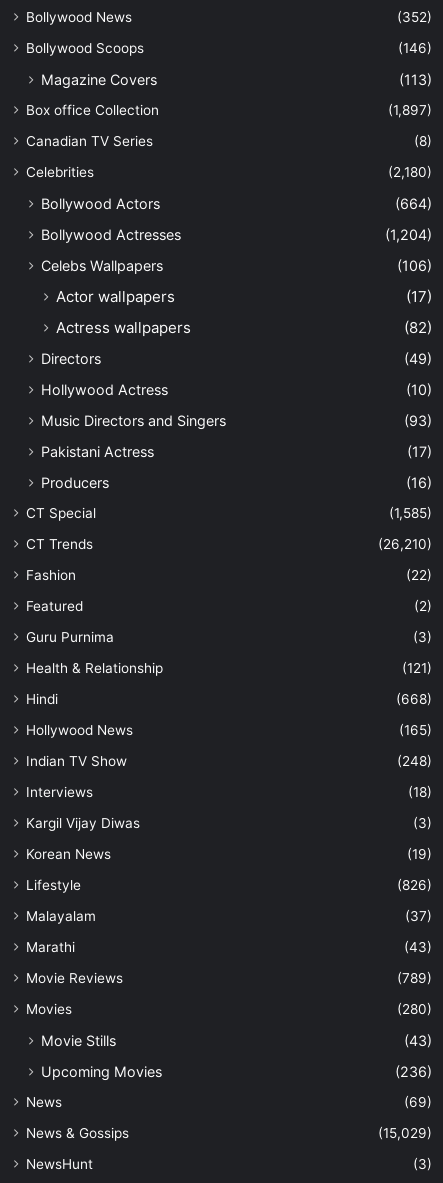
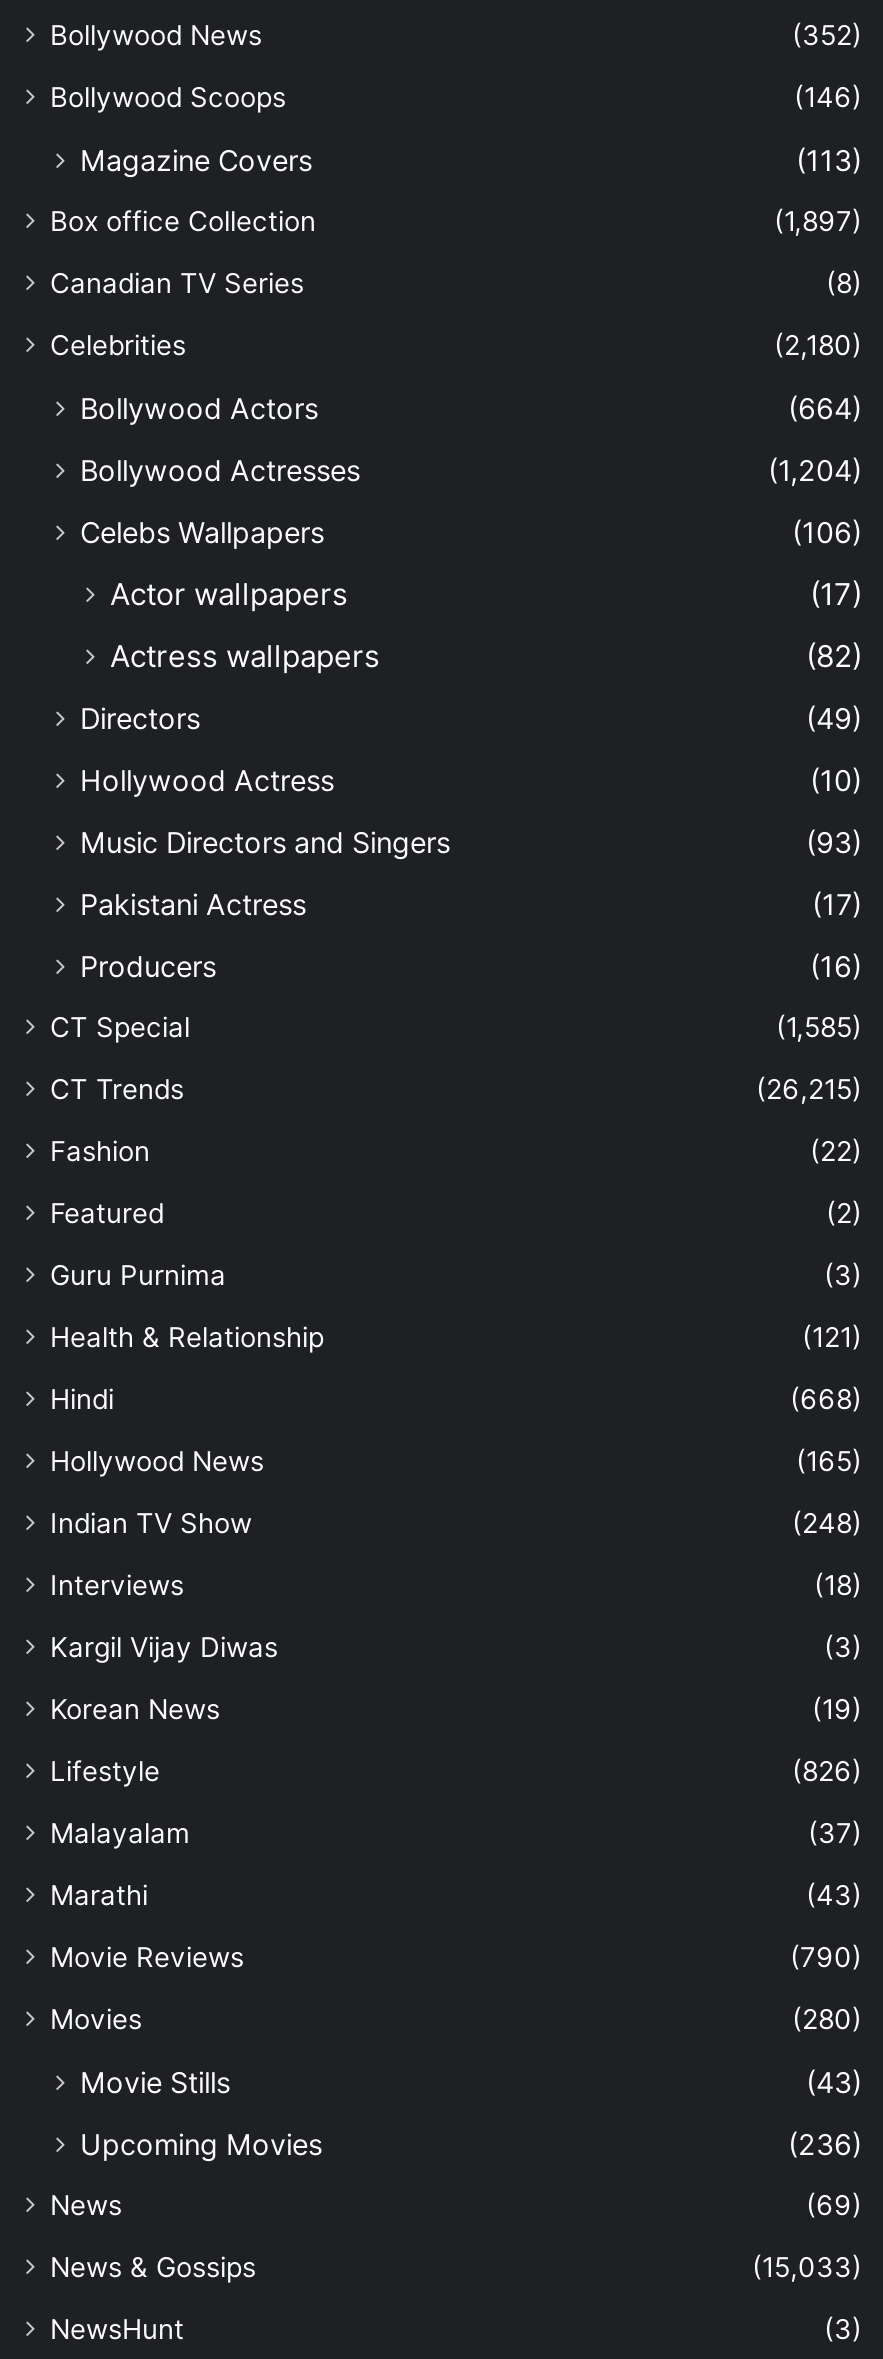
- (26,210)
+ (26,215)

- (789)
+ (790)

- (15,029)
+ (15,033)
